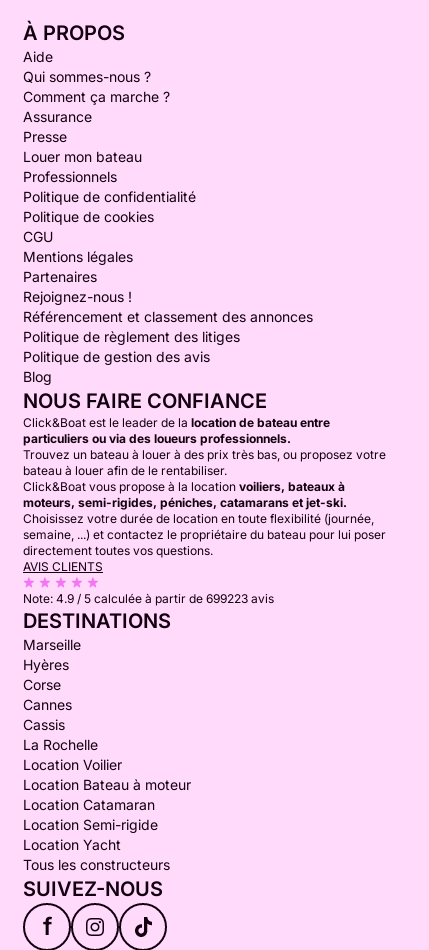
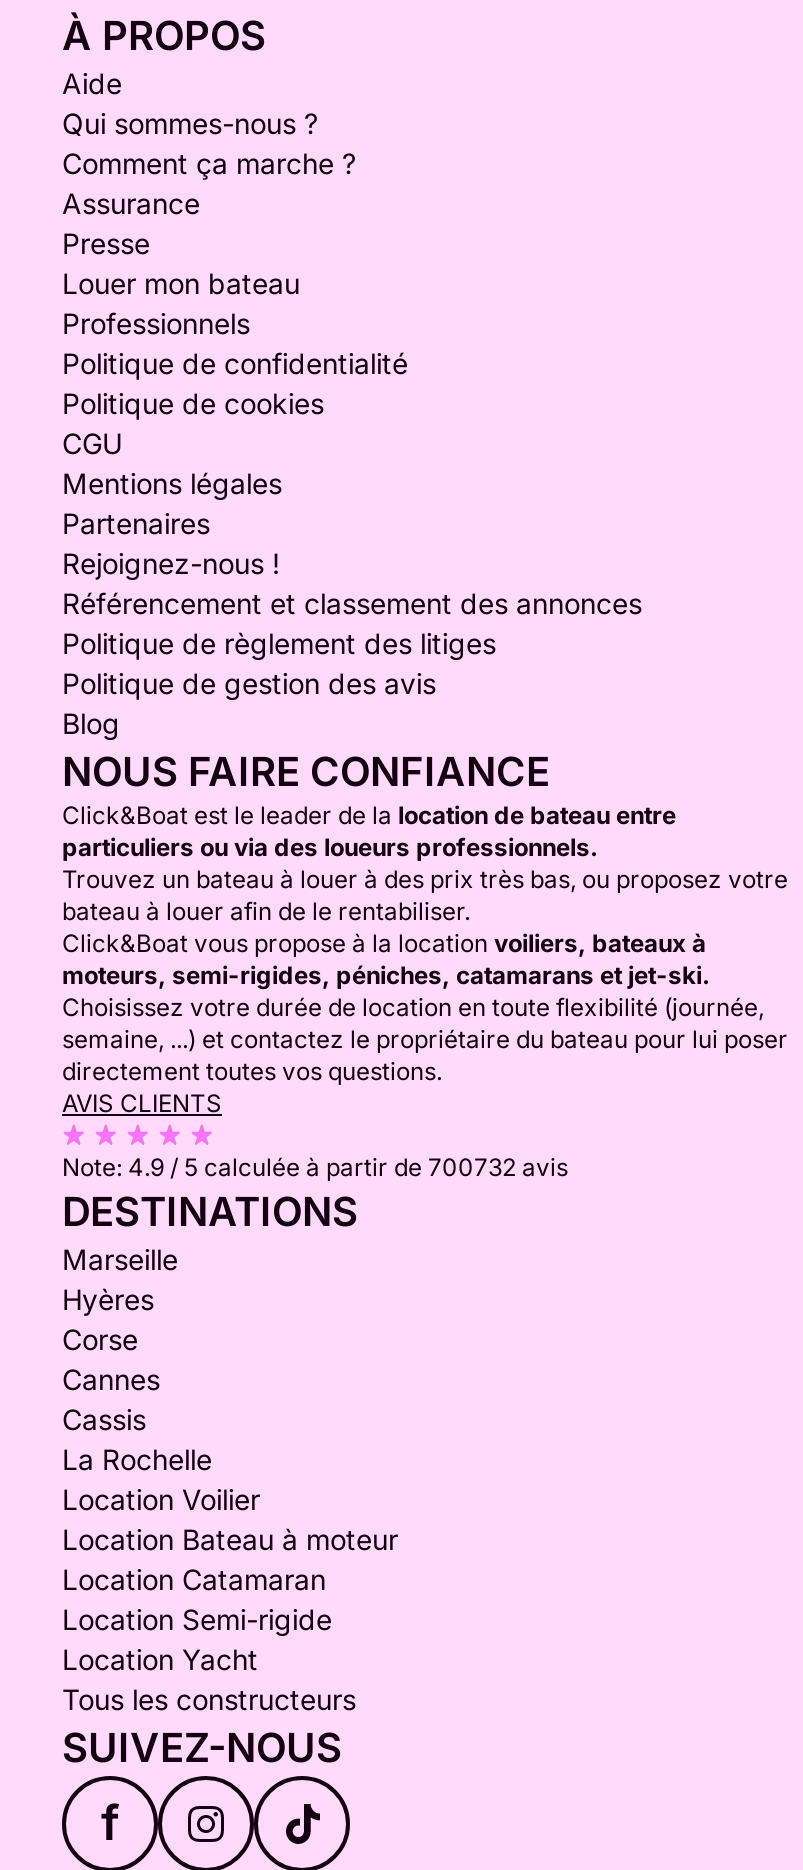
- Note: 4.9 / 5 calculée à partir de 699223 avis
+ Note: 4.9 / 5 calculée à partir de 700732 avis
